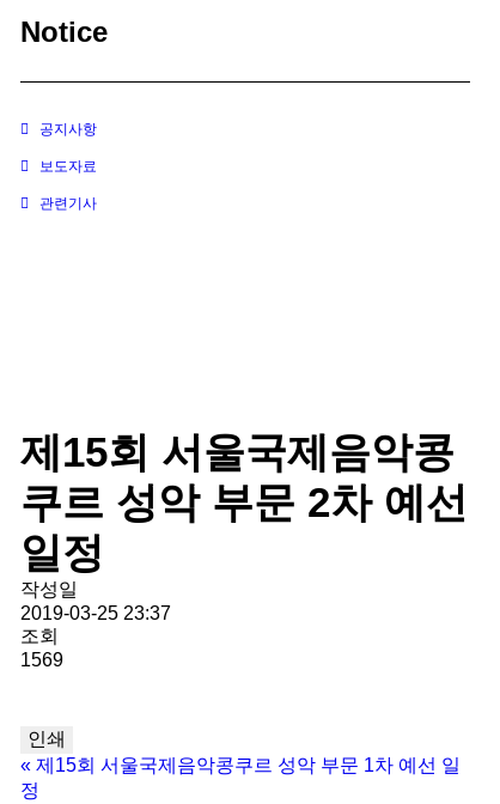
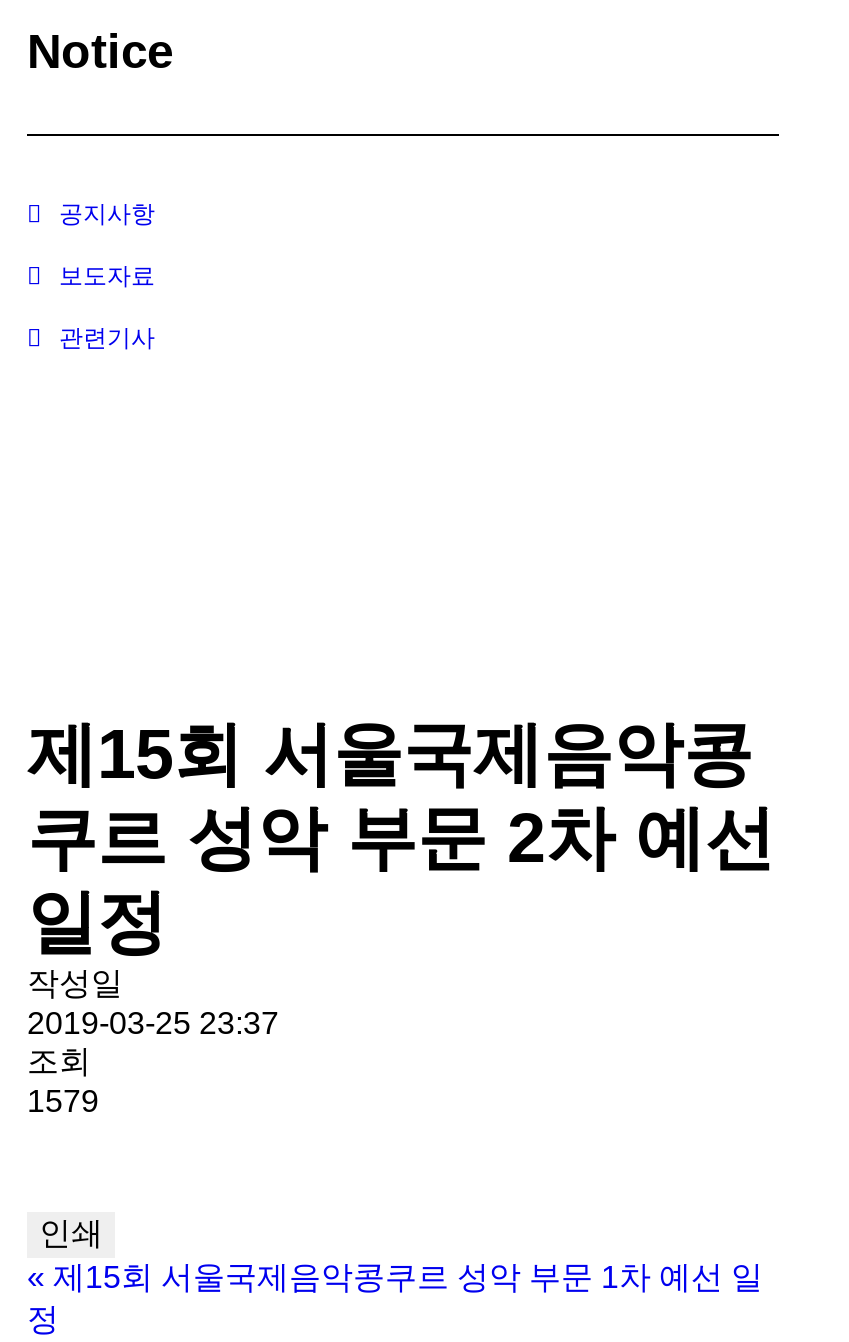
- 1569
+ 1579
